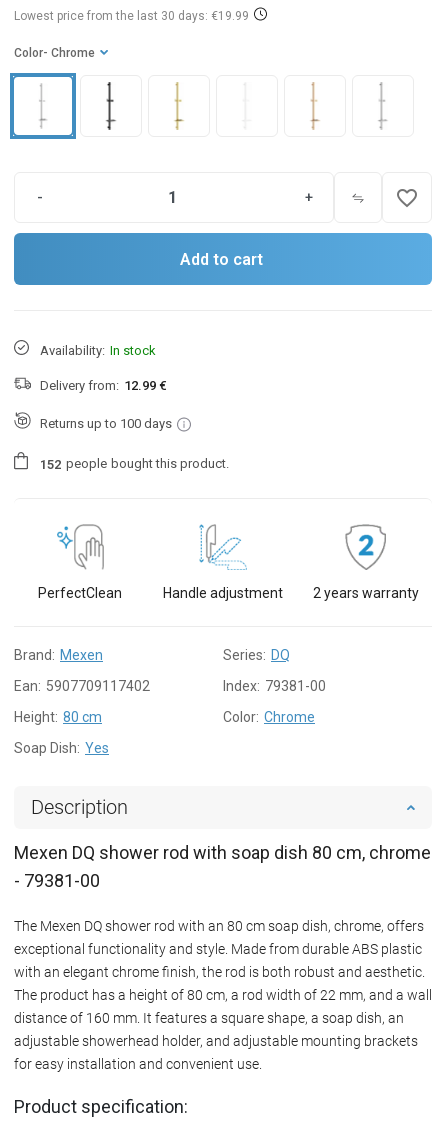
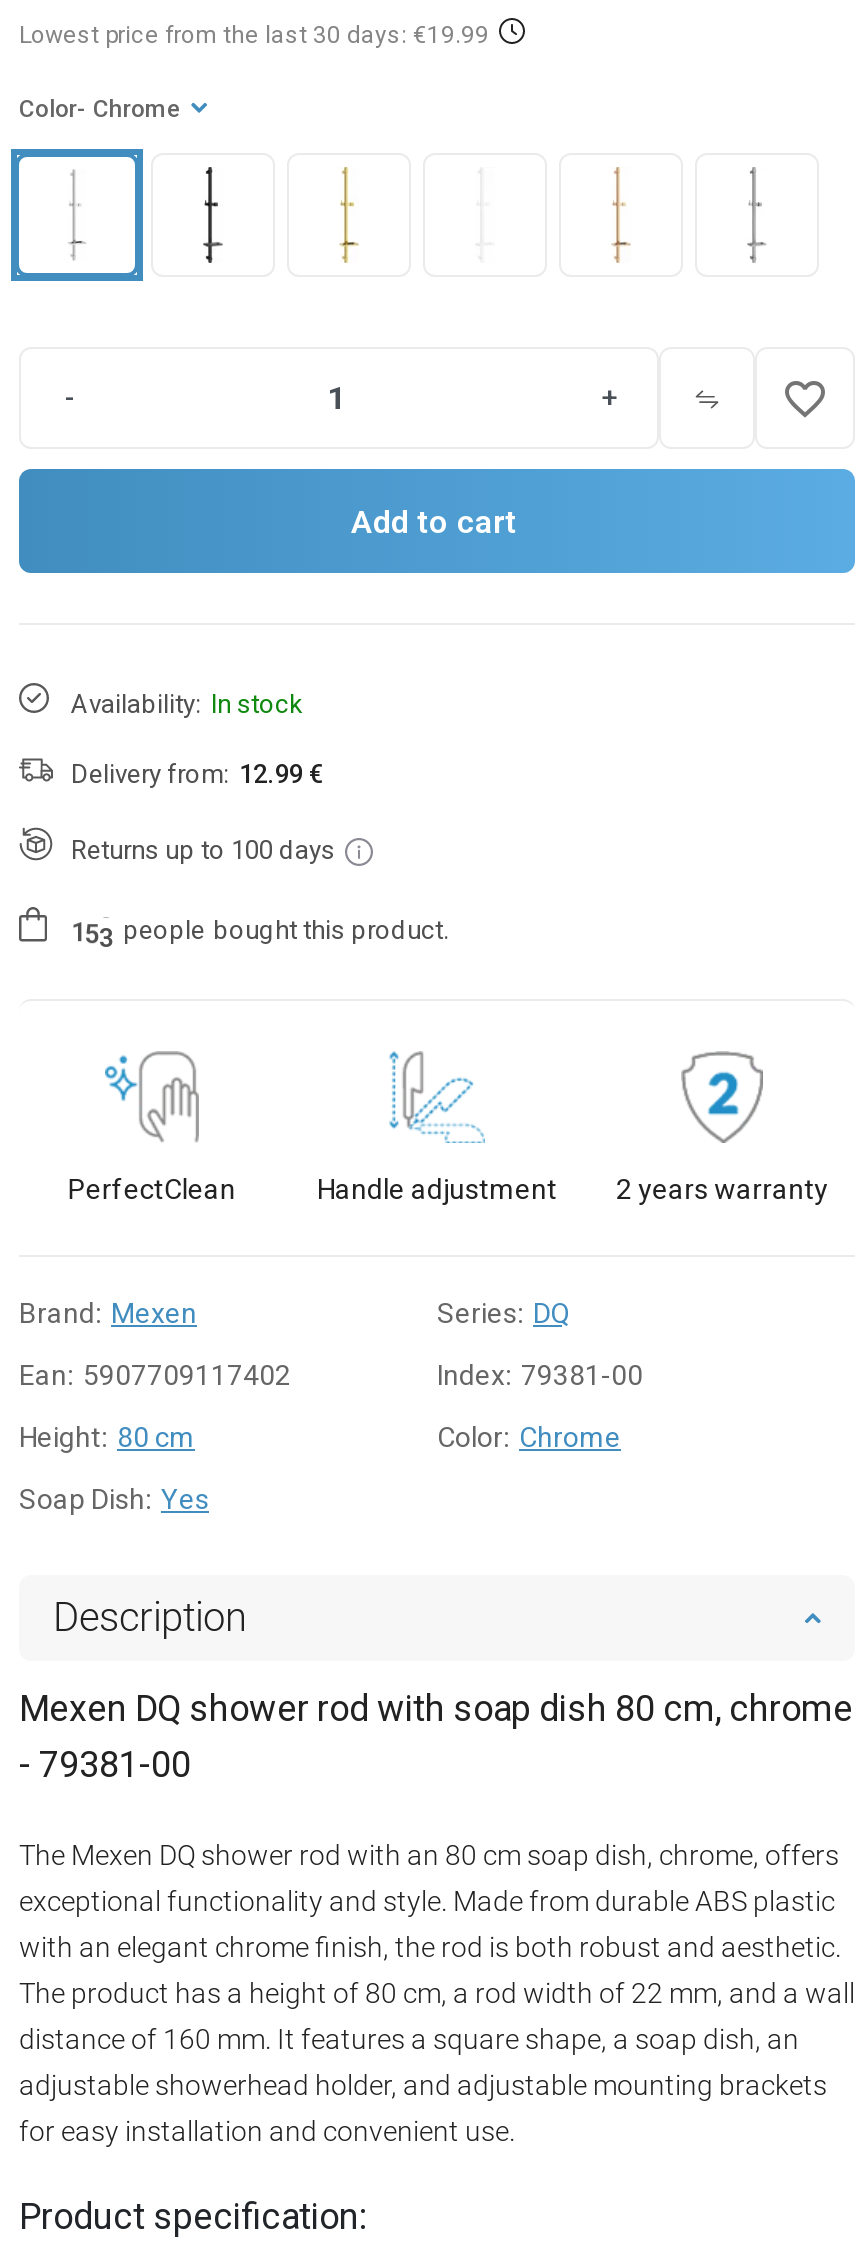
- 152 people bought this product.
+ 153 people bought this product.
